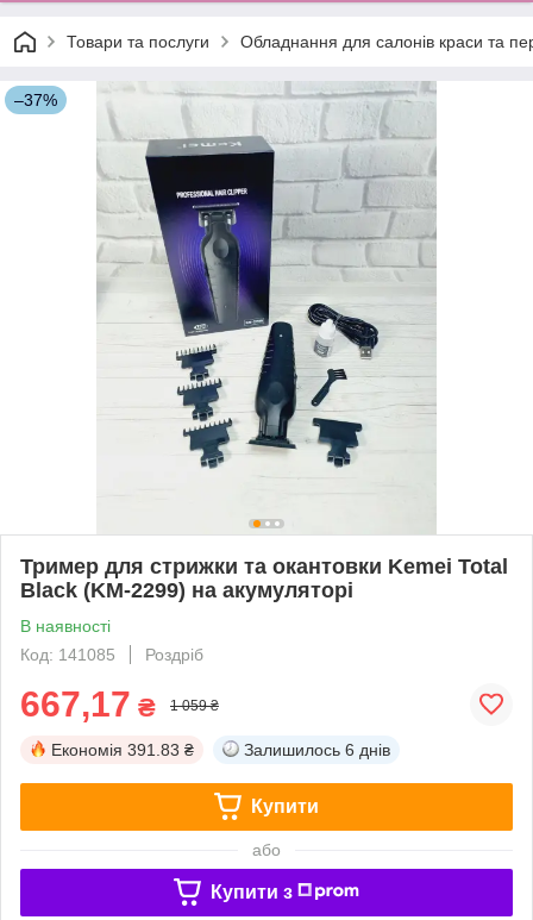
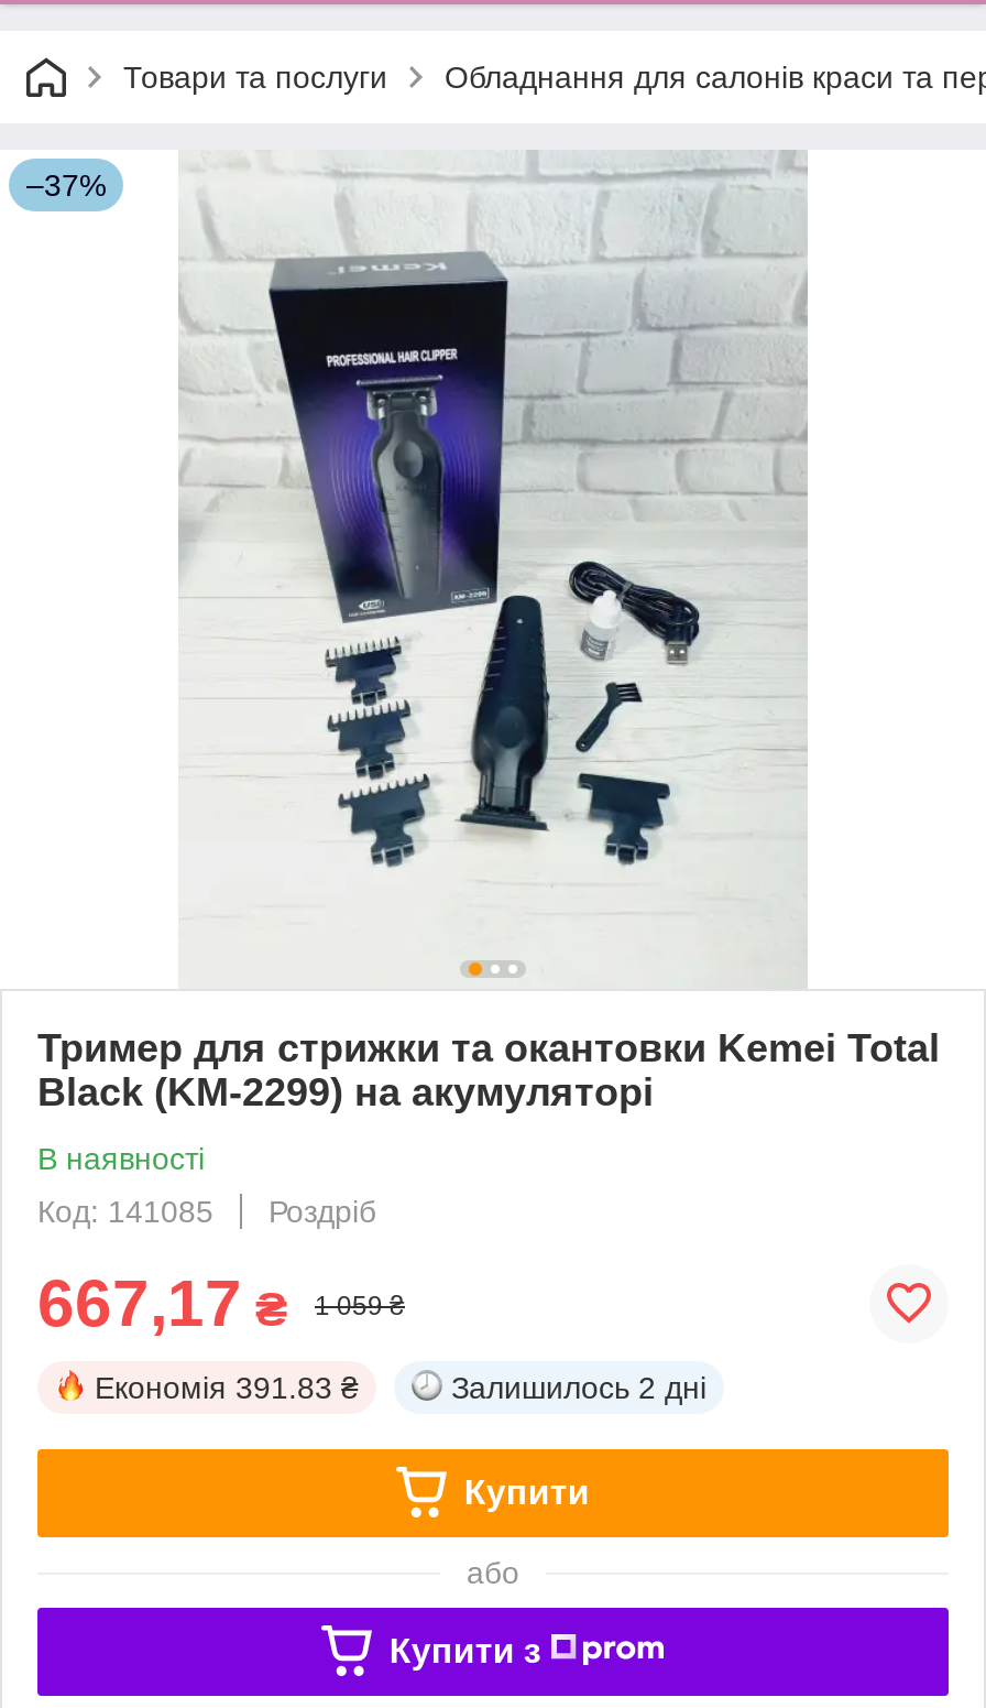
- Залишилось 6 днів
+ Залишилось 2 дні
